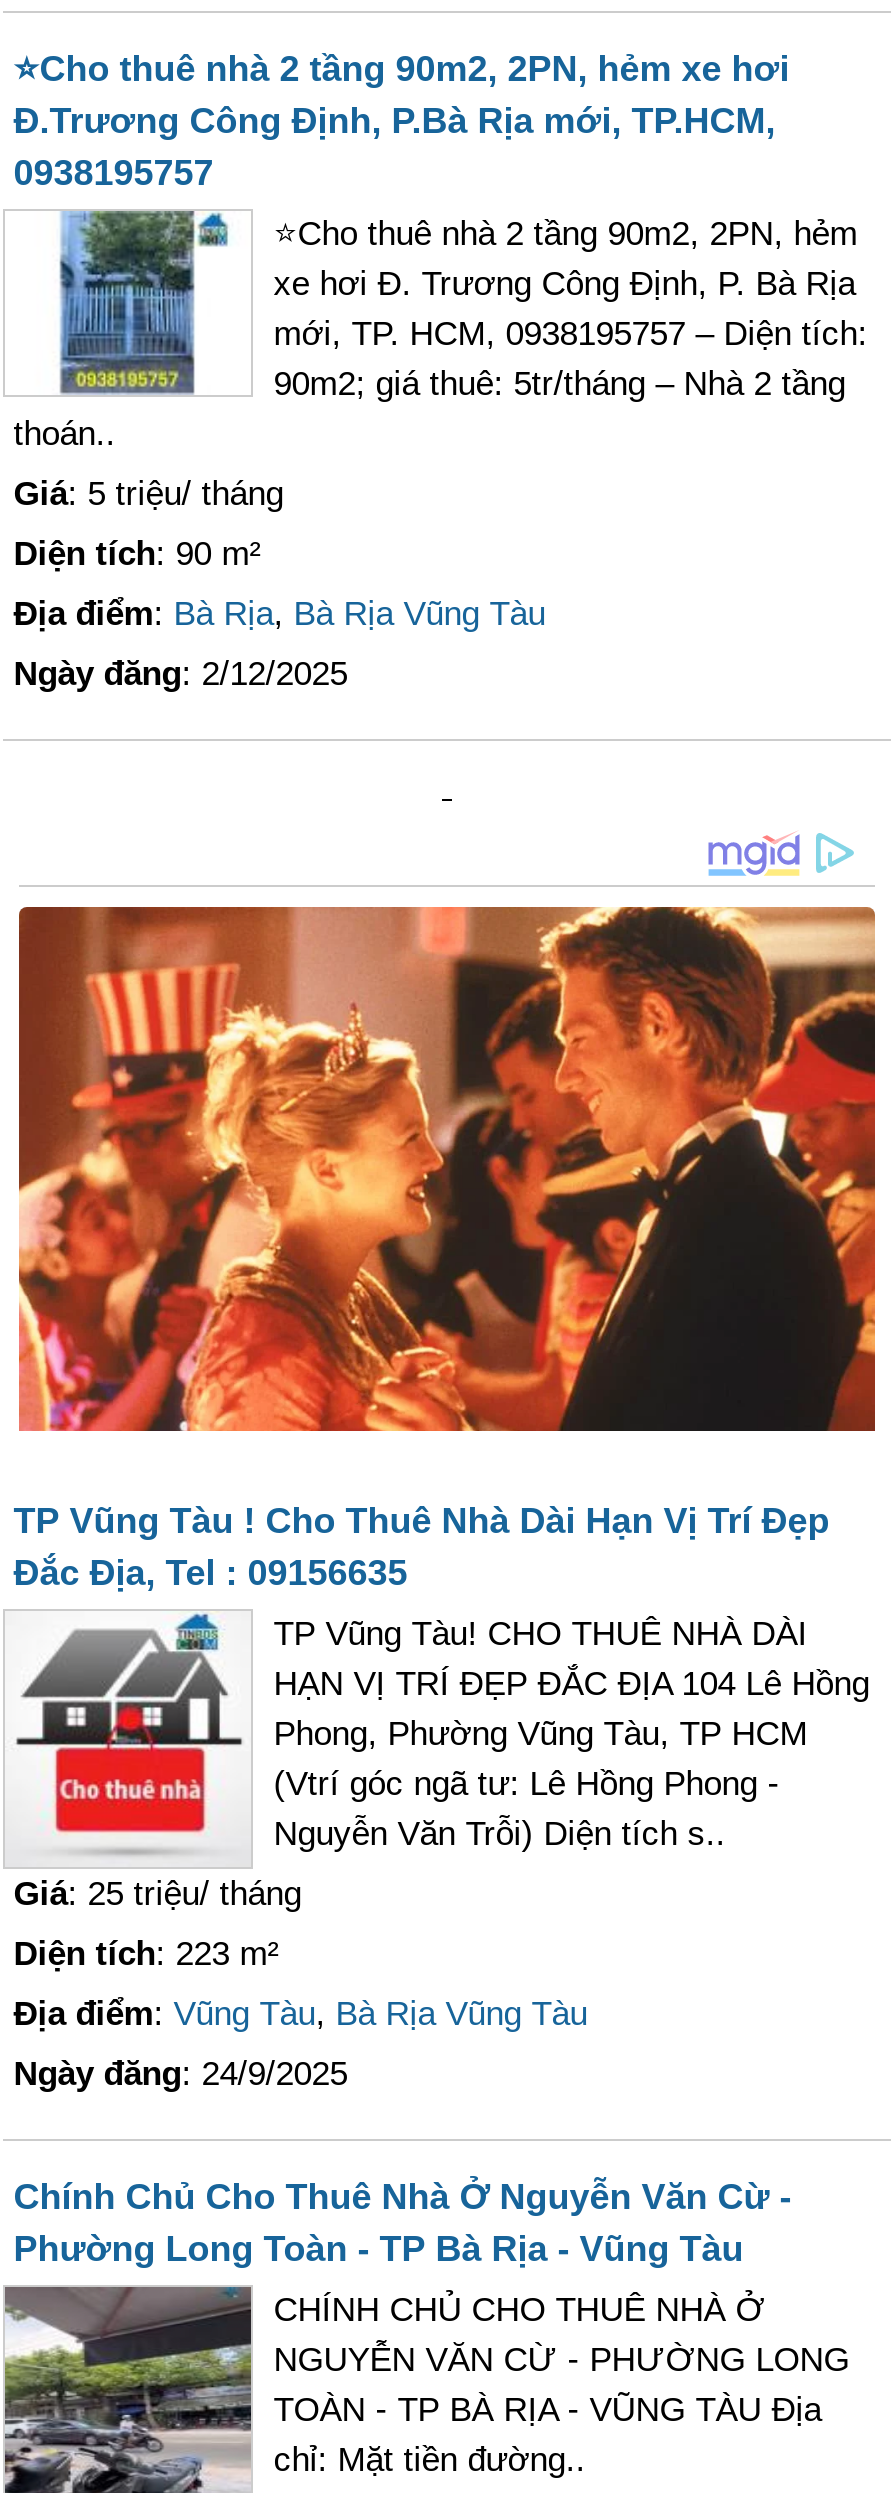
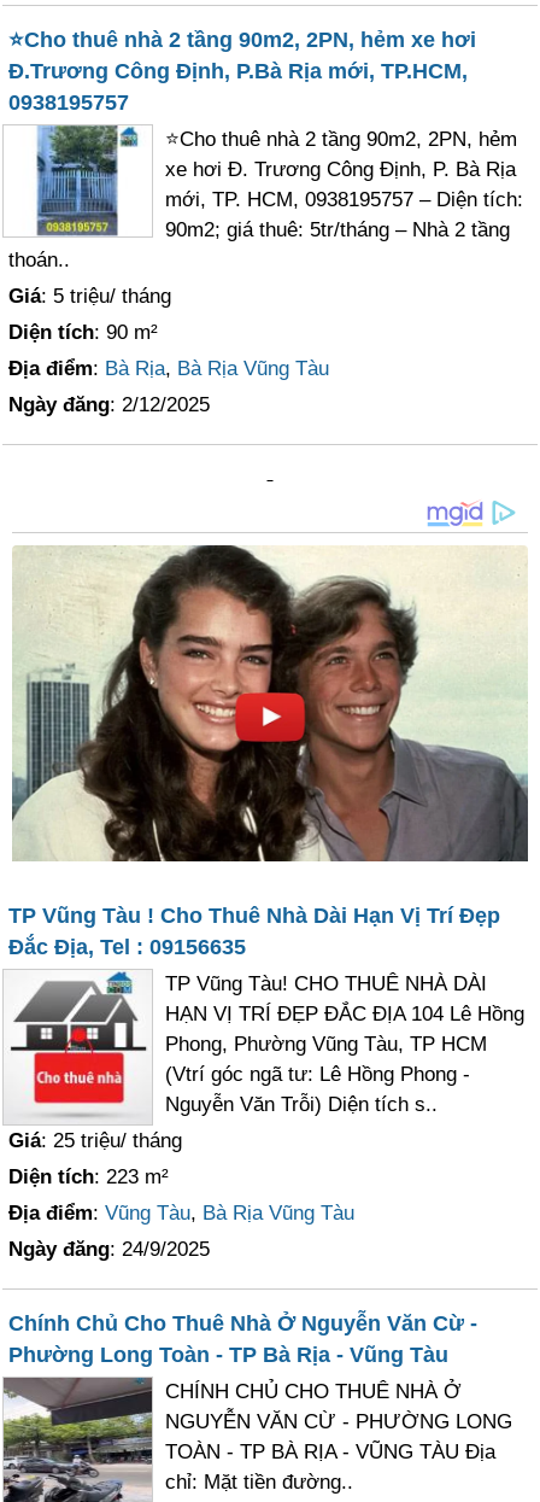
- [image]
+ [image]
